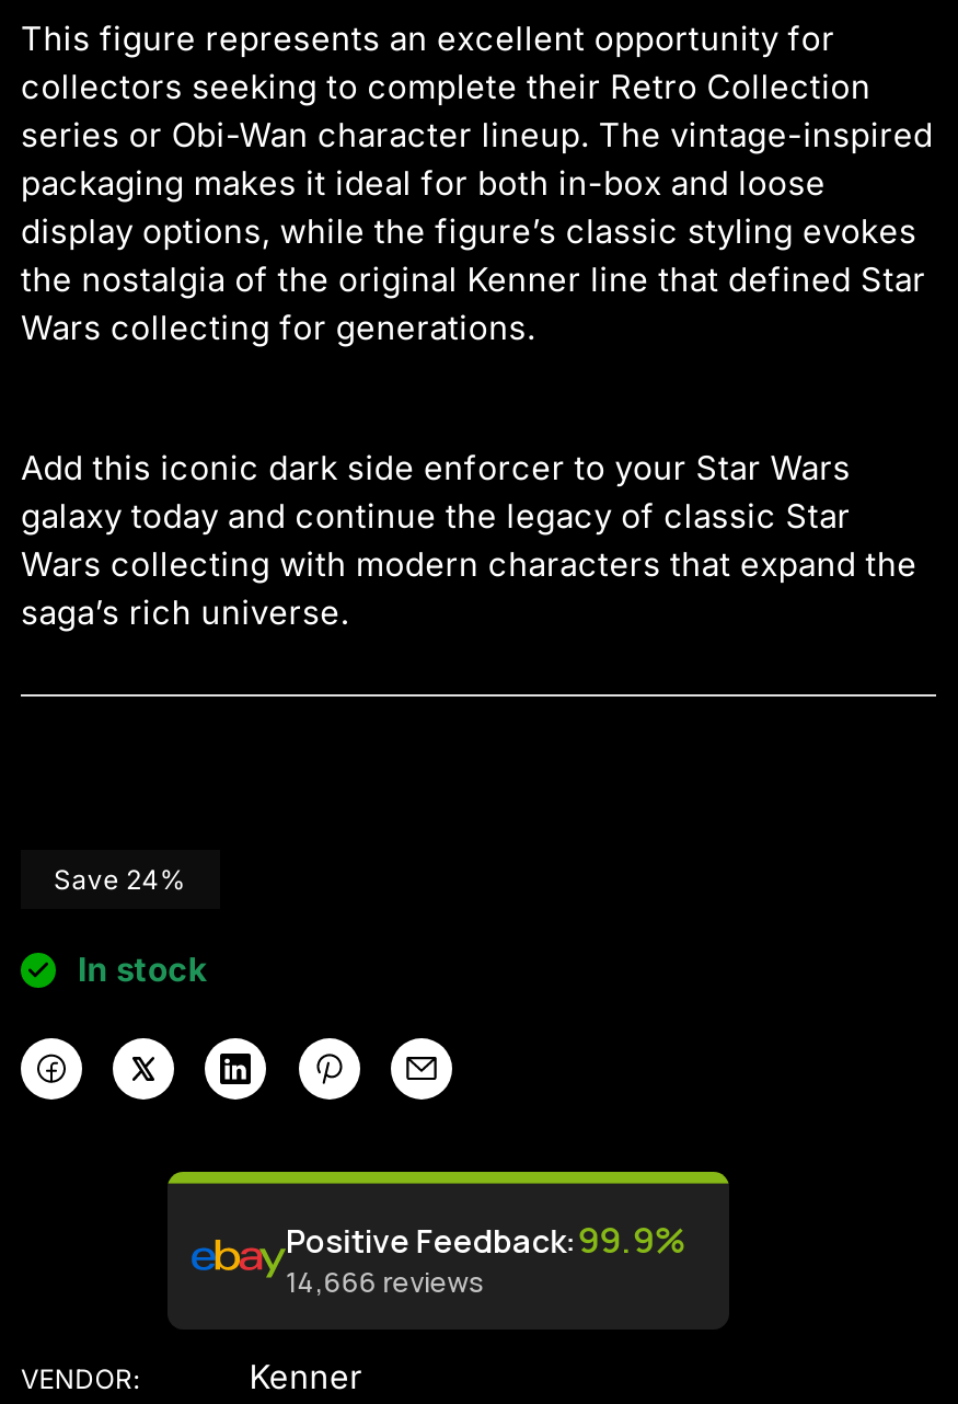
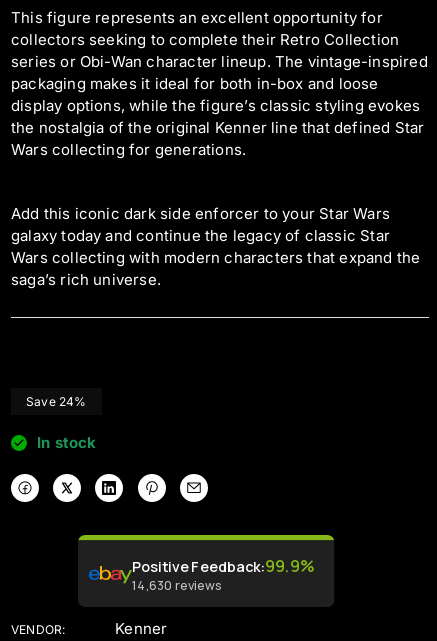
- 14,666 reviews
+ 14,630 reviews
